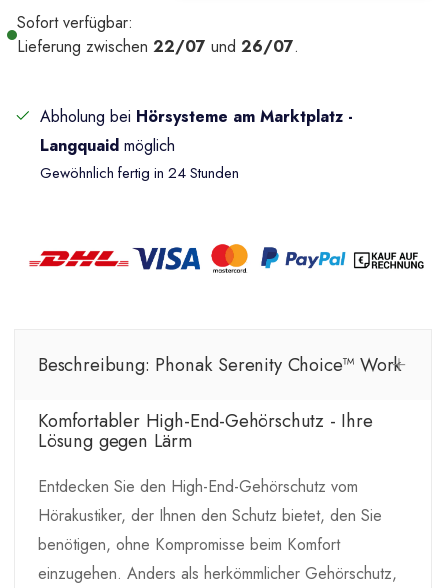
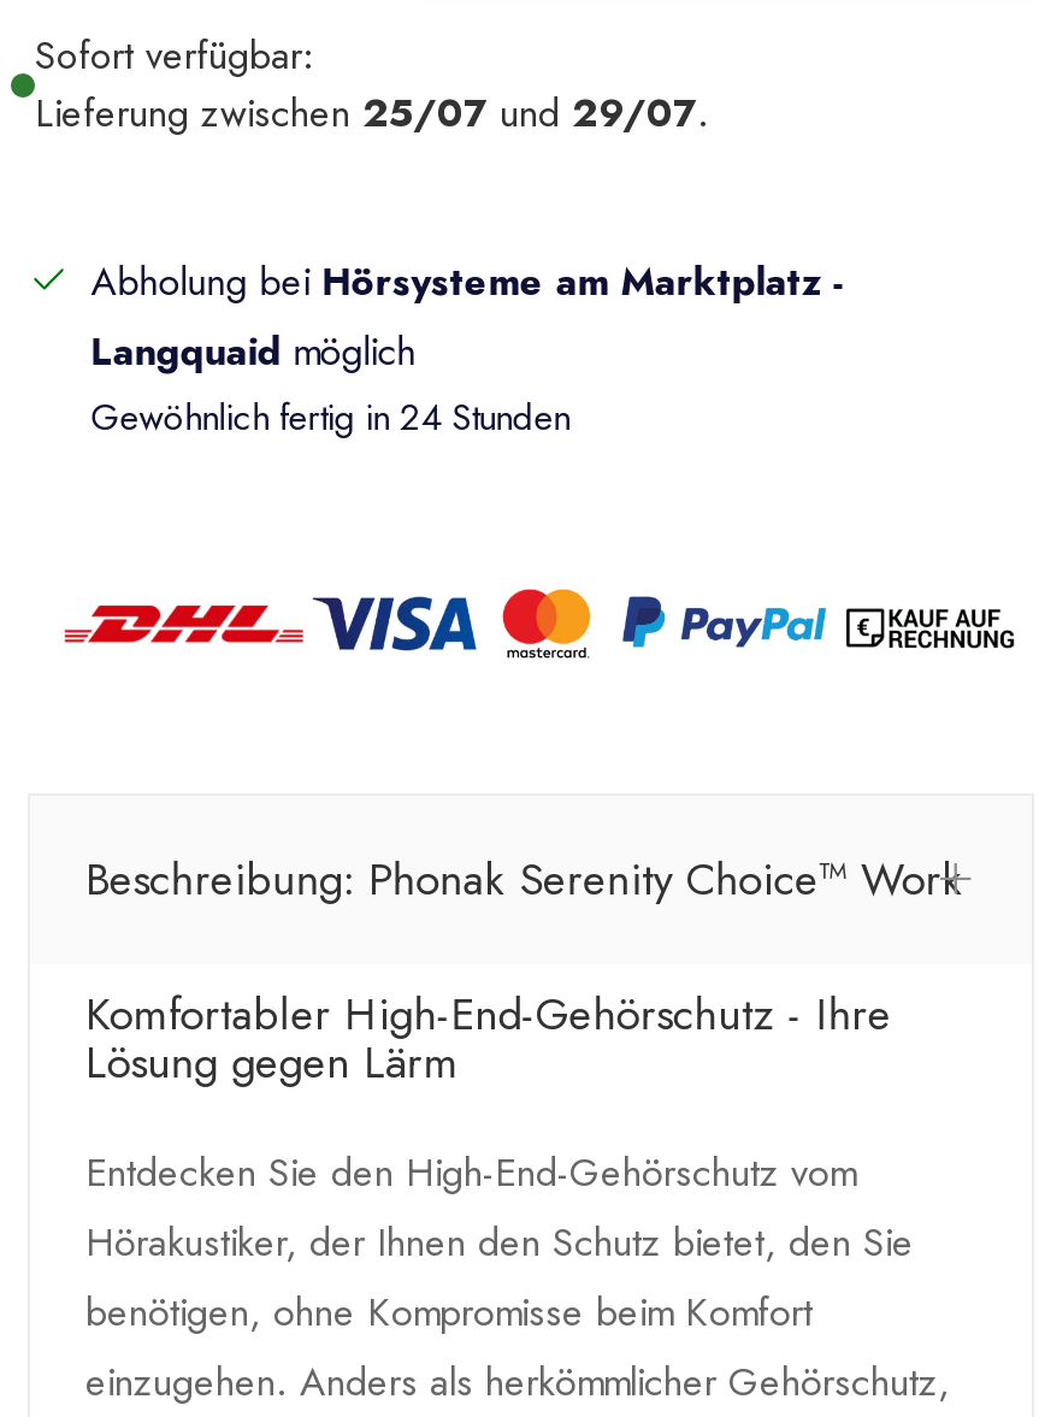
- Lieferung zwischen 22/07 und 26/07.
+ Lieferung zwischen 25/07 und 29/07.
